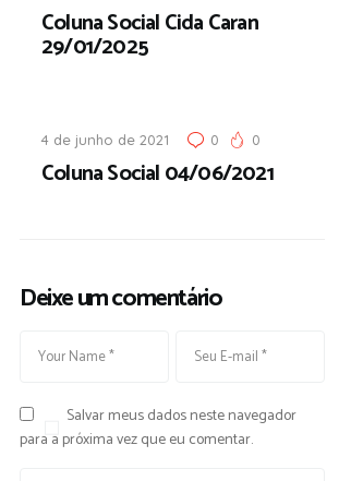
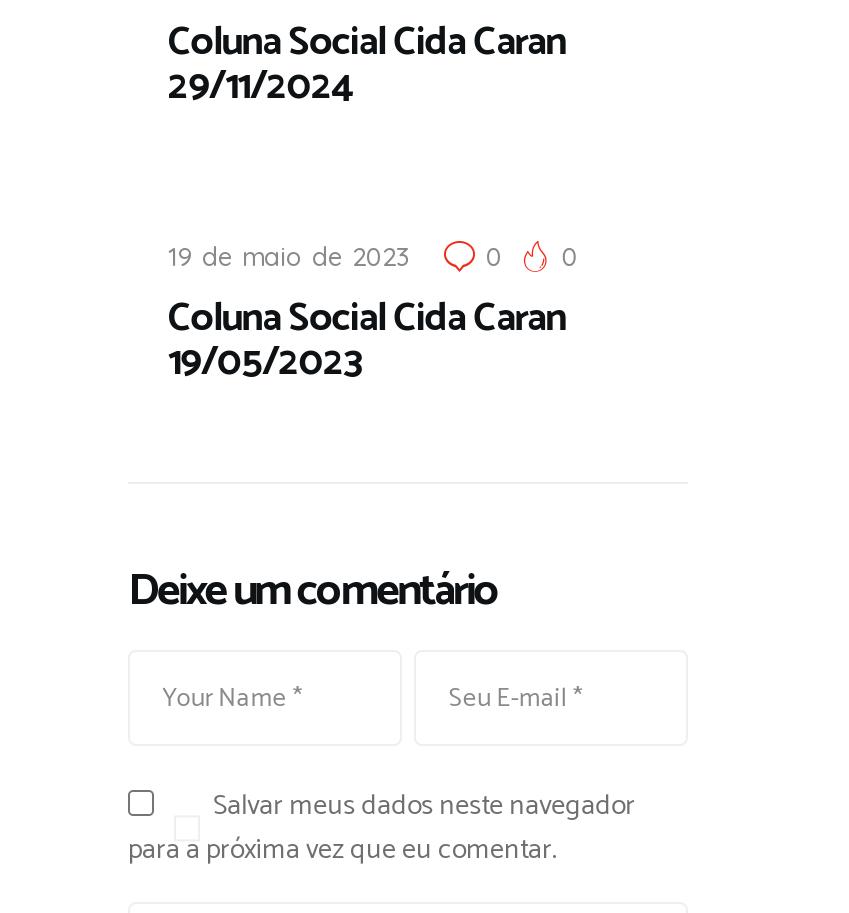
- 29/01/2025
+ 29/11/2024

- 4 de junho de 2021
+ 19 de maio de 2023

- Coluna Social 04/06/2021
+ Coluna Social Cida Caran
+ 19/05/2023
